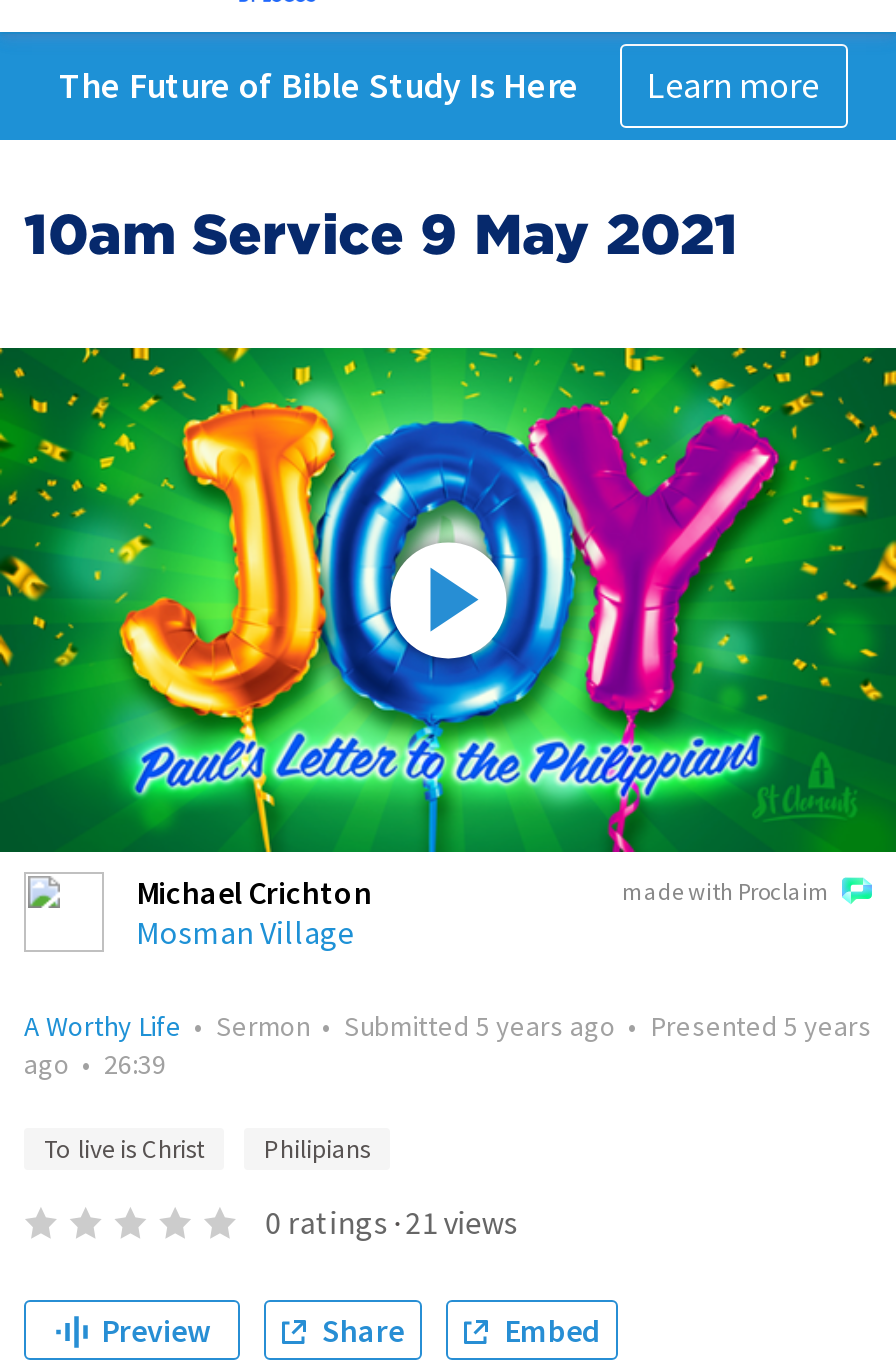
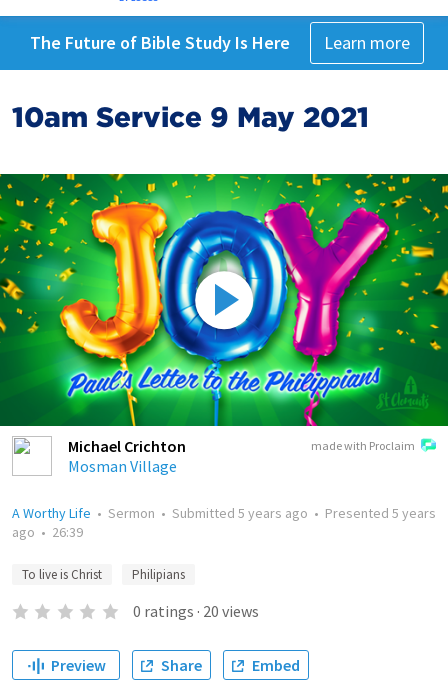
- 0 ratings · 21 views
+ 0 ratings · 20 views
